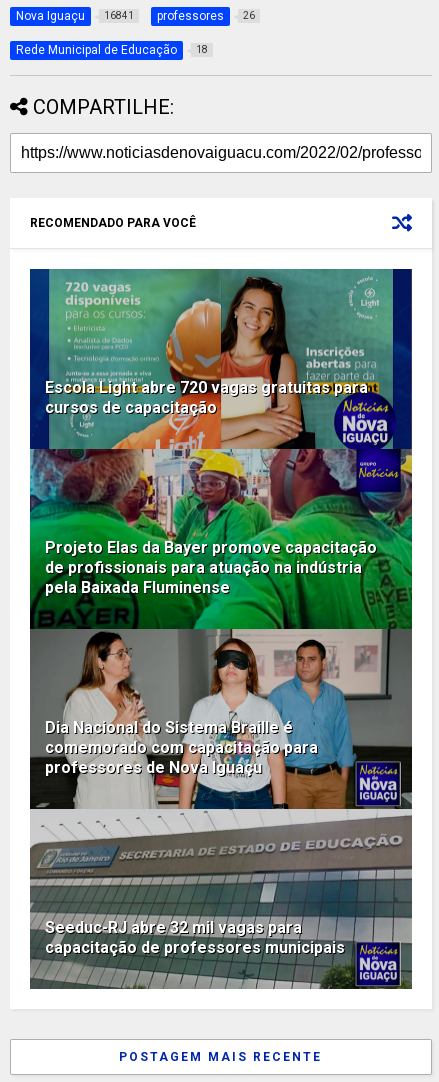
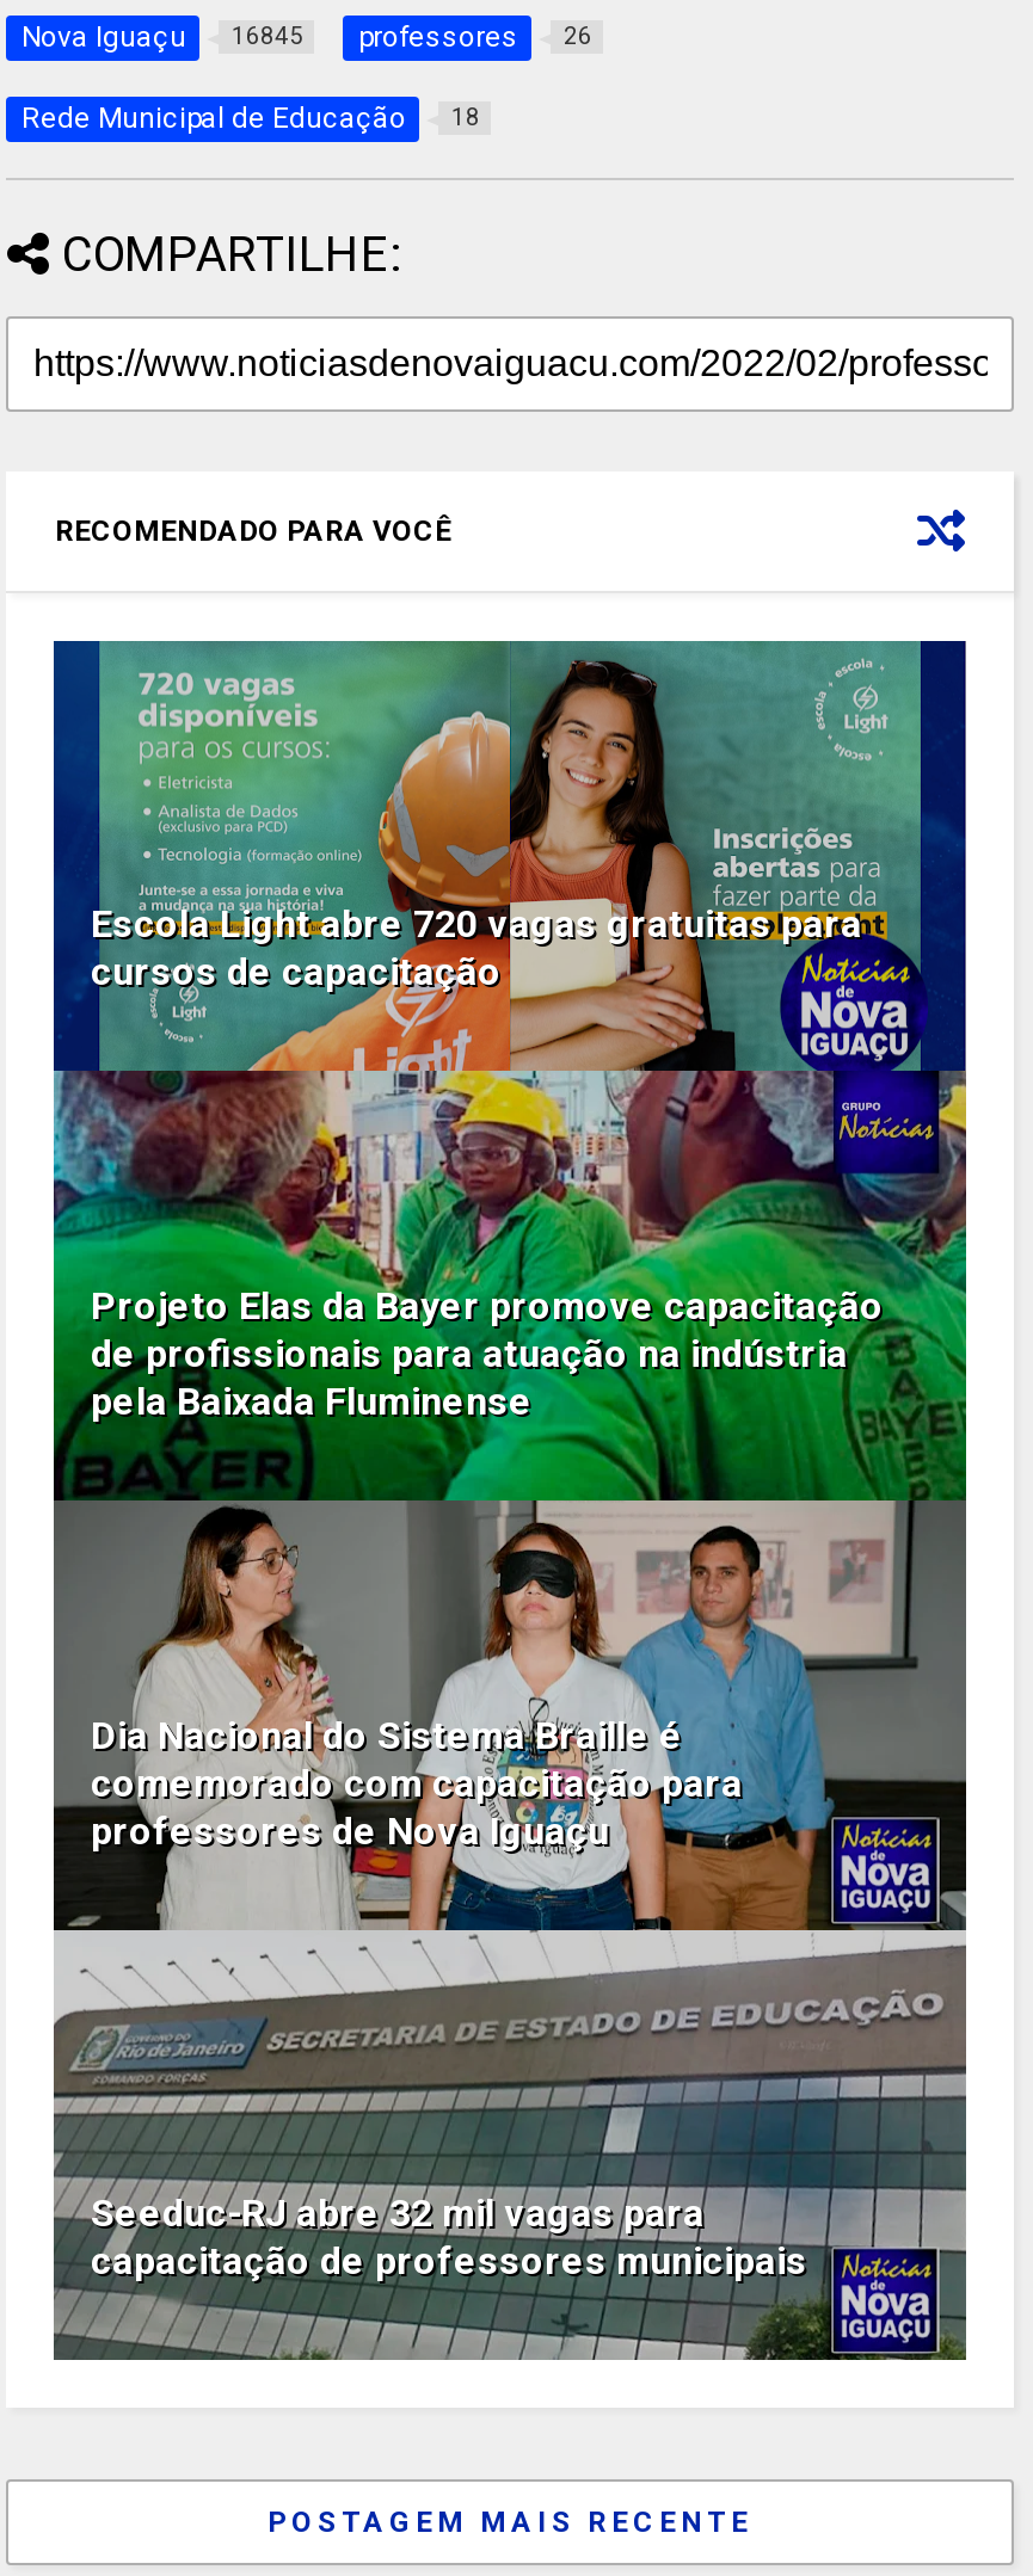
- Nova Iguaçu 16841
+ Nova Iguaçu 16845
